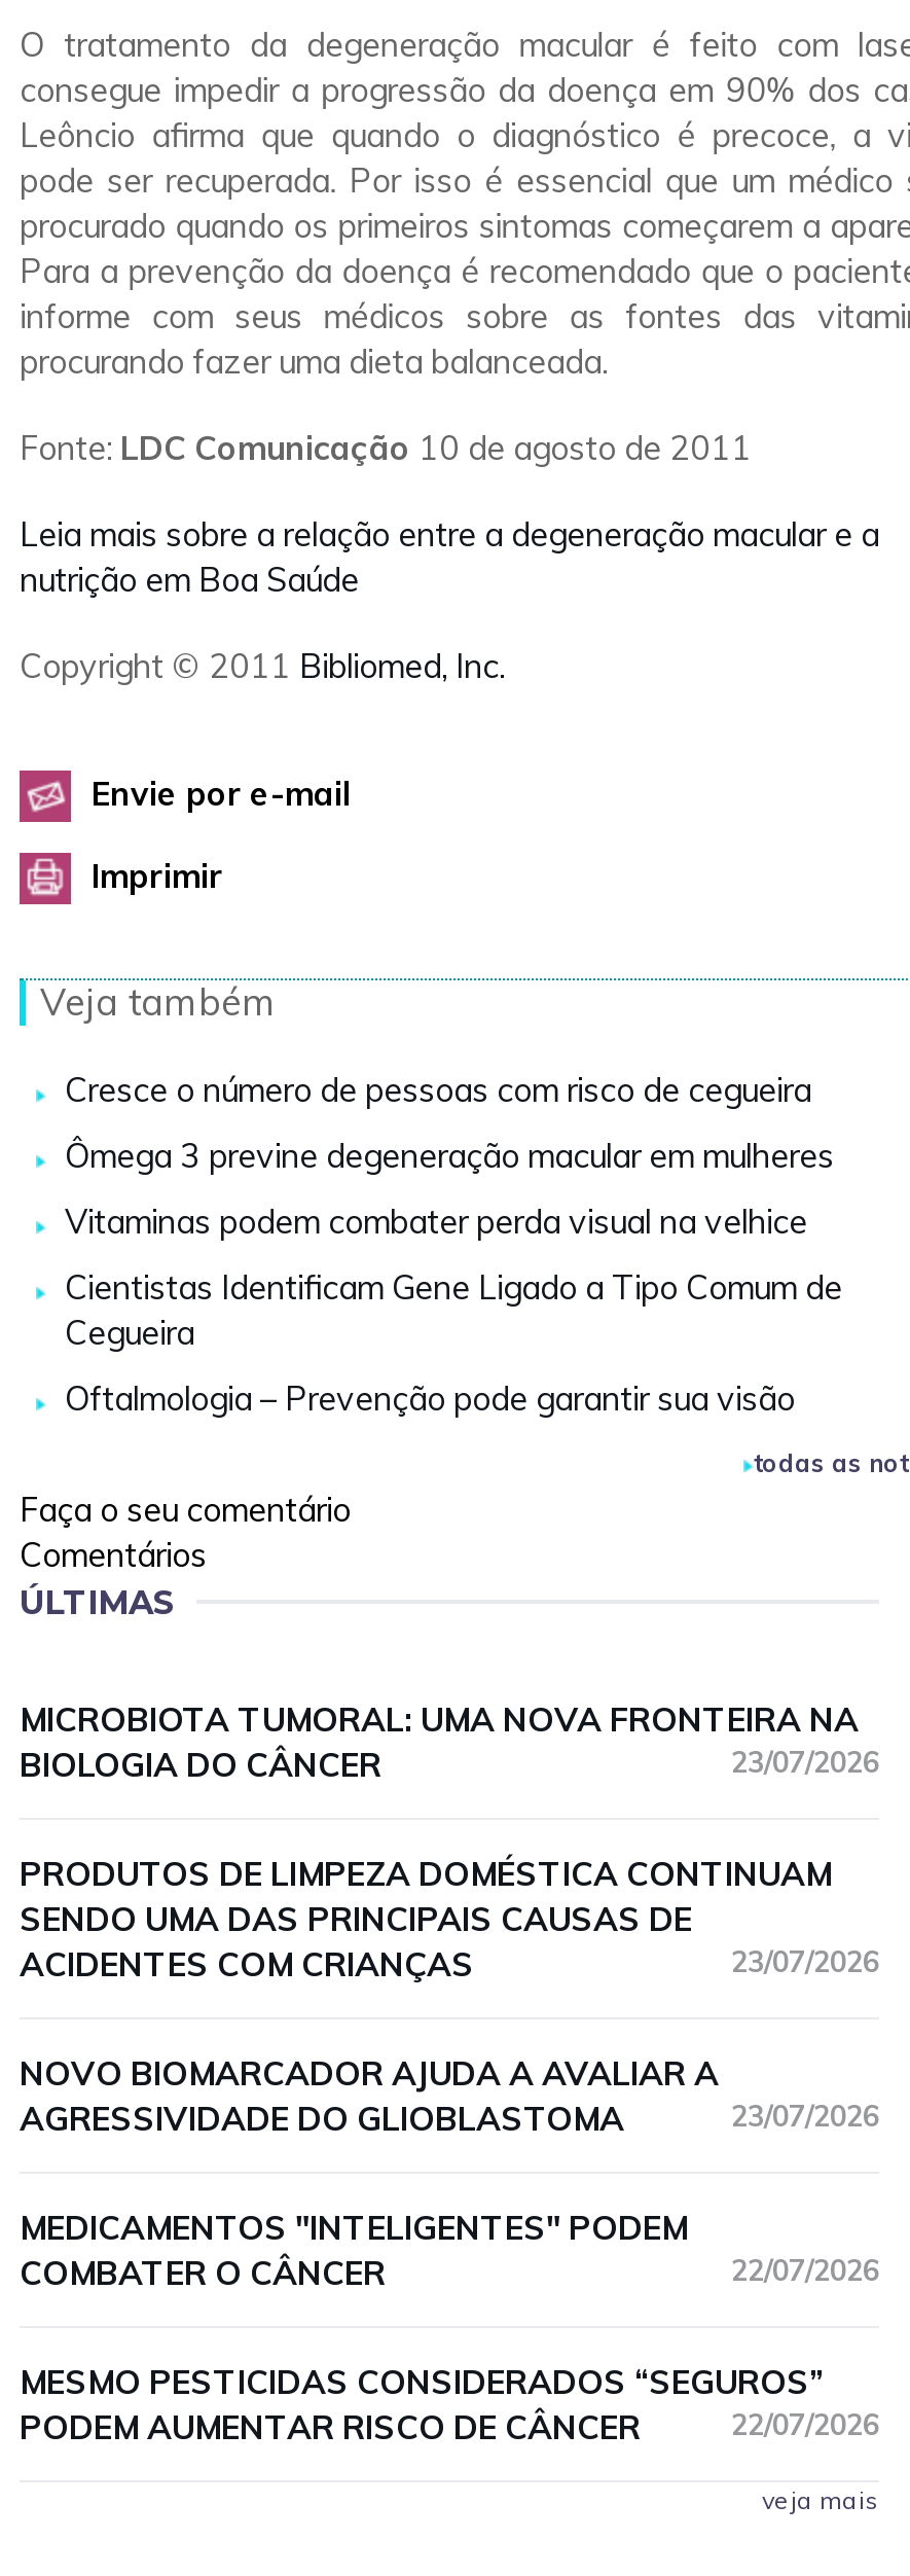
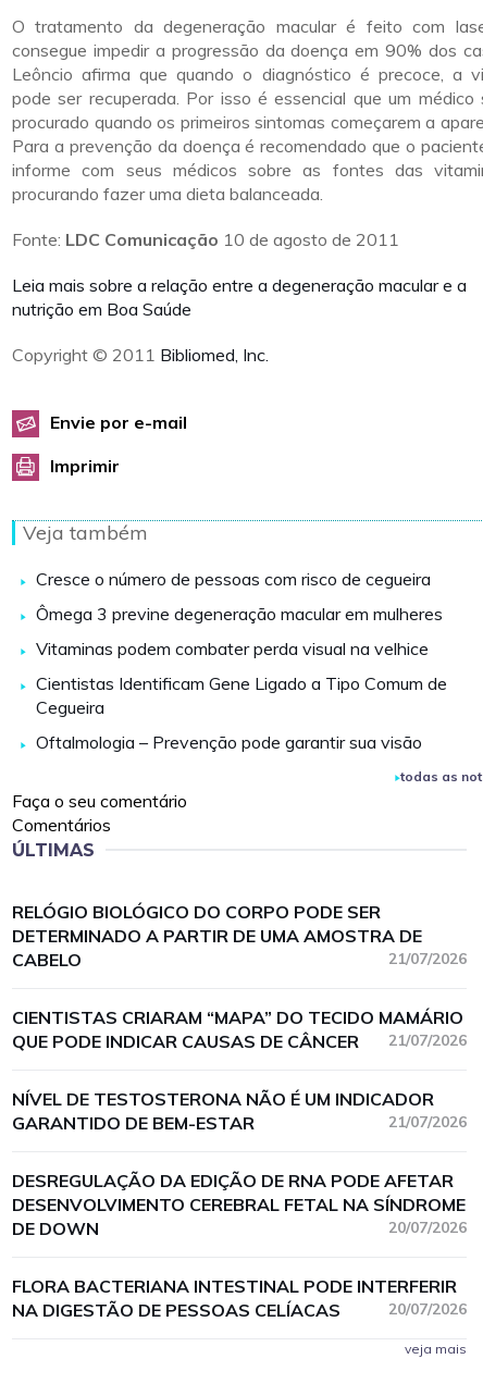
- MICROBIOTA TUMORAL: UMA NOVA FRONTEIRA NA
- BIOLOGIA DO CÂNCER
- 23/07/2026
+ RELÓGIO BIOLÓGICO DO CORPO PODE SER
+ DETERMINADO A PARTIR DE UMA AMOSTRA DE
+ CABELO
+ 21/07/2026

- PRODUTOS DE LIMPEZA DOMÉSTICA CONTINUAM
- SENDO UMA DAS PRINCIPAIS CAUSAS DE
- ACIDENTES COM CRIANÇAS
- 23/07/2026
+ CIENTISTAS CRIARAM “MAPA” DO TECIDO MAMÁRIO
+ QUE PODE INDICAR CAUSAS DE CÂNCER
+ 21/07/2026

- NOVO BIOMARCADOR AJUDA A AVALIAR A
- AGRESSIVIDADE DO GLIOBLASTOMA
- 23/07/2026
+ NÍVEL DE TESTOSTERONA NÃO É UM INDICADOR
+ GARANTIDO DE BEM-ESTAR
+ 21/07/2026

- MEDICAMENTOS "INTELIGENTES" PODEM
- COMBATER O CÂNCER
- 22/07/2026
+ DESREGULAÇÃO DA EDIÇÃO DE RNA PODE AFETAR
+ DESENVOLVIMENTO CEREBRAL FETAL NA SÍNDROME
+ DE DOWN
+ 20/07/2026

- MESMO PESTICIDAS CONSIDERADOS “SEGUROS”
- PODEM AUMENTAR RISCO DE CÂNCER
- 22/07/2026
+ FLORA BACTERIANA INTESTINAL PODE INTERFERIR
+ NA DIGESTÃO DE PESSOAS CELÍACAS
+ 20/07/2026
